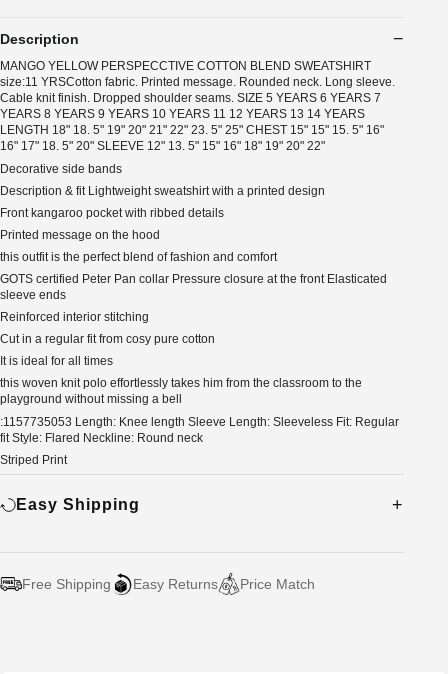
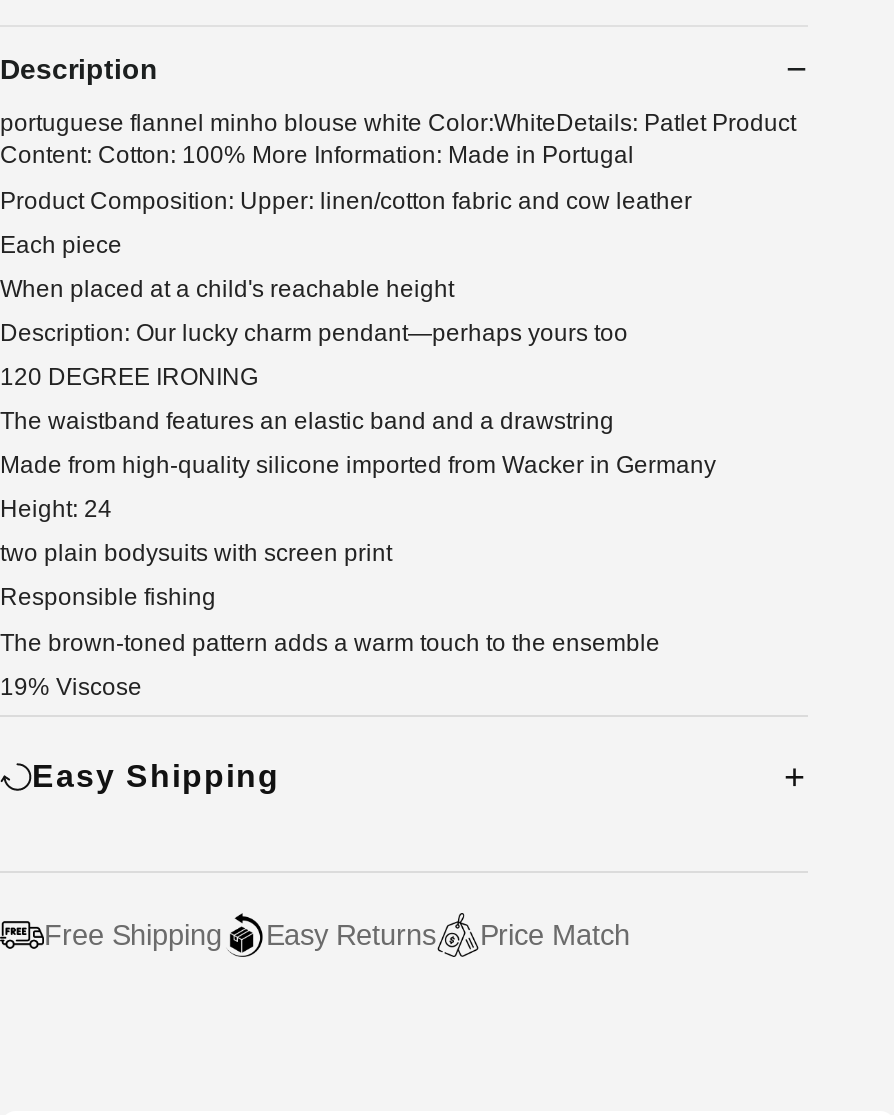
- MANGO YELLOW PERSPECCTIVE COTTON BLEND SWEATSHIRT
- size:11 YRSCotton fabric. Printed message. Rounded neck. Long sleeve.
- Cable knit finish. Dropped shoulder seams. SIZE 5 YEARS 6 YEARS 7
- YEARS 8 YEARS 9 YEARS 10 YEARS 11 12 YEARS 13 14 YEARS
- LENGTH 18" 18. 5" 19" 20" 21" 22" 23. 5" 25" CHEST 15" 15" 15. 5" 16"
- 16" 17" 18. 5" 20" SLEEVE 12" 13. 5" 15" 16" 18" 19" 20" 22"
+ portuguese flannel minho blouse white Color:WhiteDetails: Patlet Product
+ Content: Cotton: 100% More Information: Made in Portugal

- Decorative side bands
+ Product Composition: Upper: linen/cotton fabric and cow leather

- Description & fit Lightweight sweatshirt with a printed design
+ Each piece

- Front kangaroo pocket with ribbed details
+ When placed at a child's reachable height

- Printed message on the hood
+ Description: Our lucky charm pendant—perhaps yours too

- this outfit is the perfect blend of fashion and comfort
+ 120 DEGREE IRONING

- GOTS certified Peter Pan collar Pressure closure at the front Elasticated
- sleeve ends
+ The waistband features an elastic band and a drawstring

- Reinforced interior stitching
+ Made from high-quality silicone imported from Wacker in Germany

- Cut in a regular fit from cosy pure cotton
+ Height: 24

- It is ideal for all times
+ two plain bodysuits with screen print

- this woven knit polo effortlessly takes him from the classroom to the
- playground without missing a bell
+ Responsible fishing

- :1157735053 Length: Knee length Sleeve Length: Sleeveless Fit: Regular
- fit Style: Flared Neckline: Round neck
+ The brown-toned pattern adds a warm touch to the ensemble

- Striped Print
+ 19% Viscose
